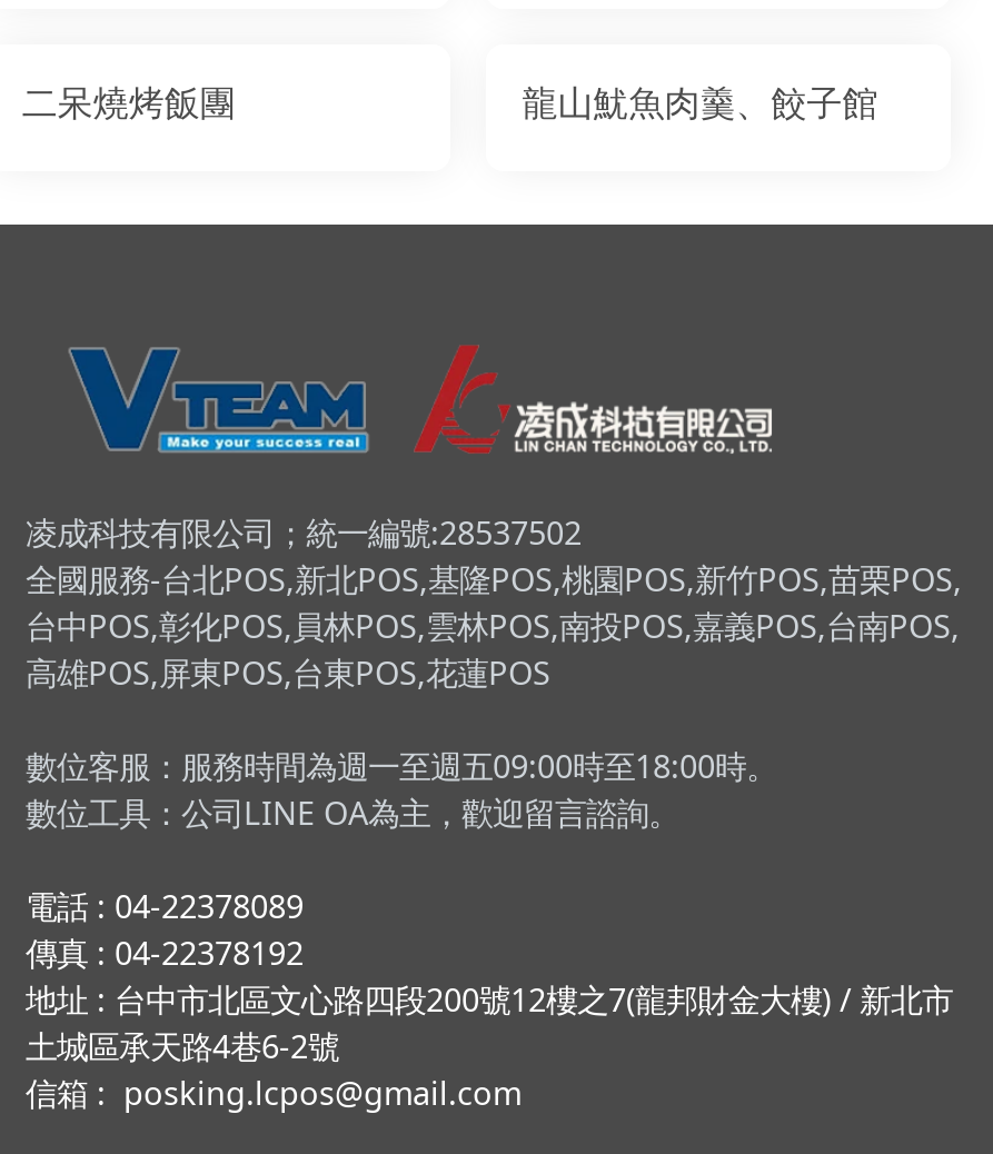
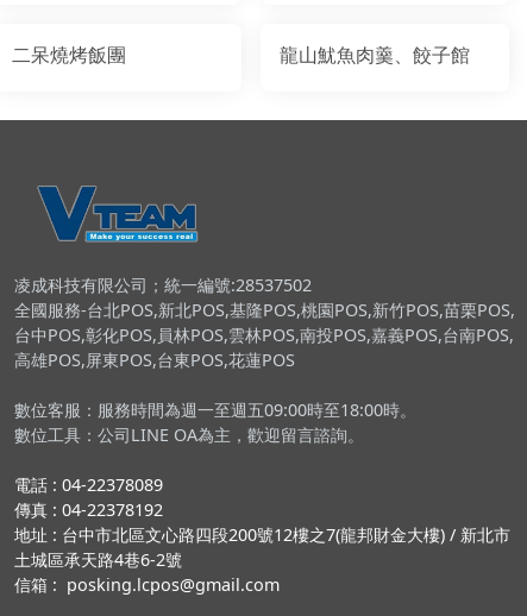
- [image]
